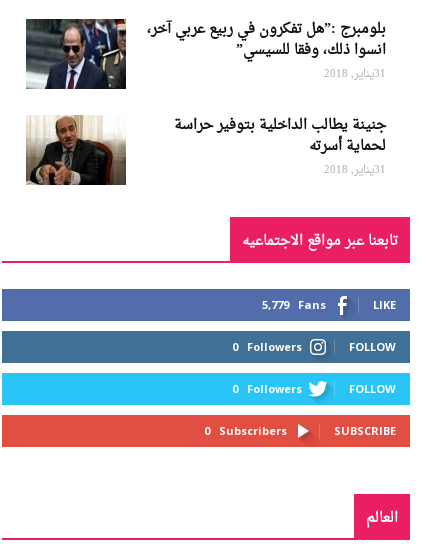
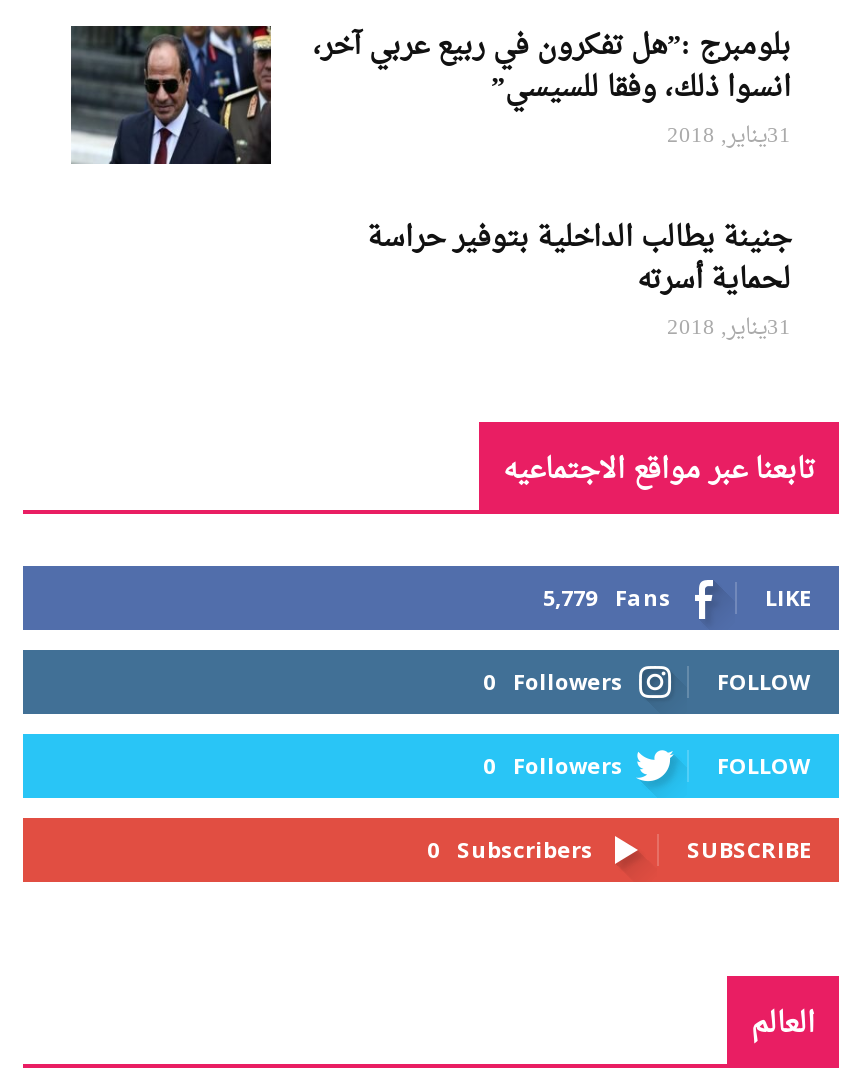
- [image]
